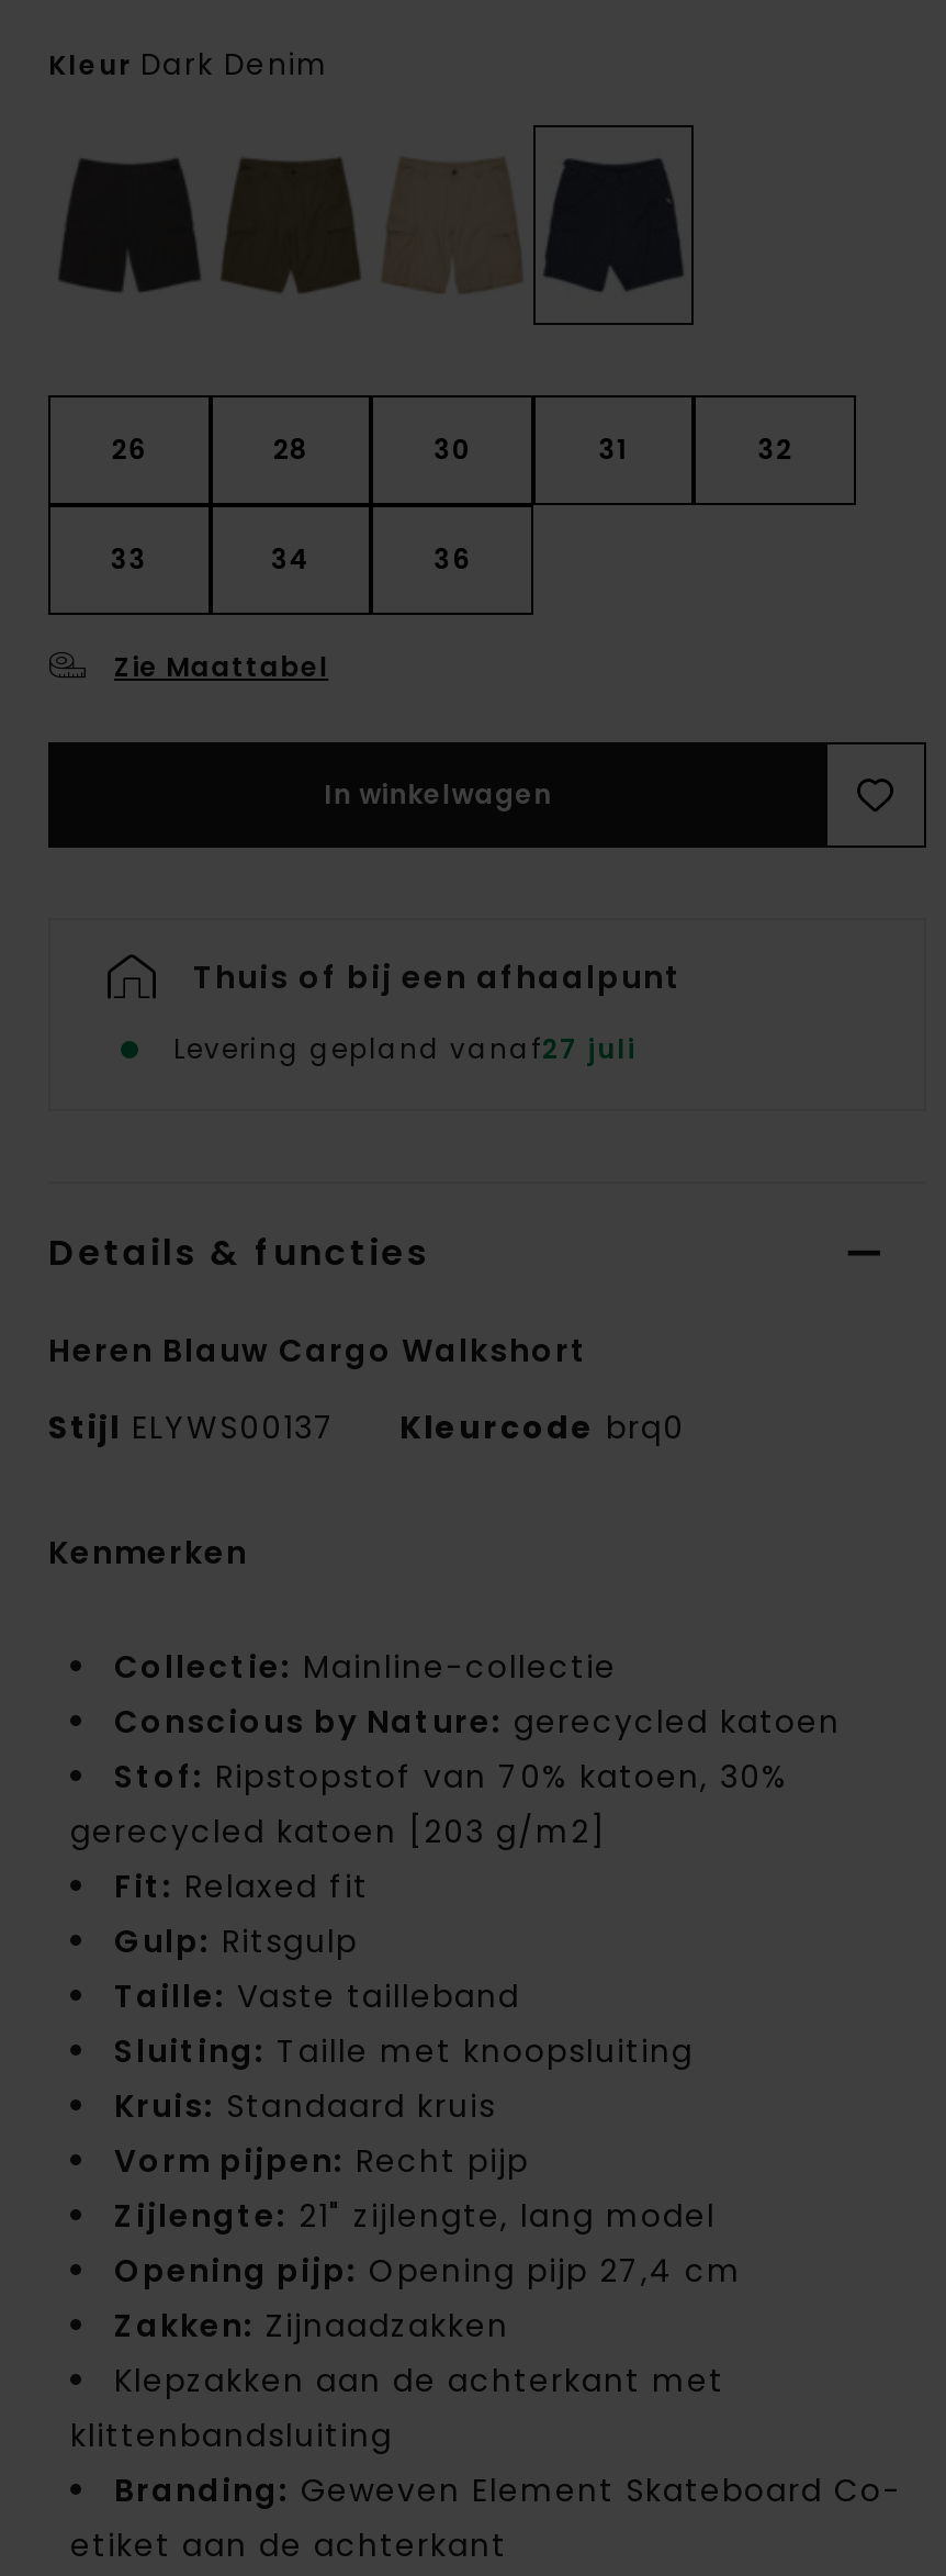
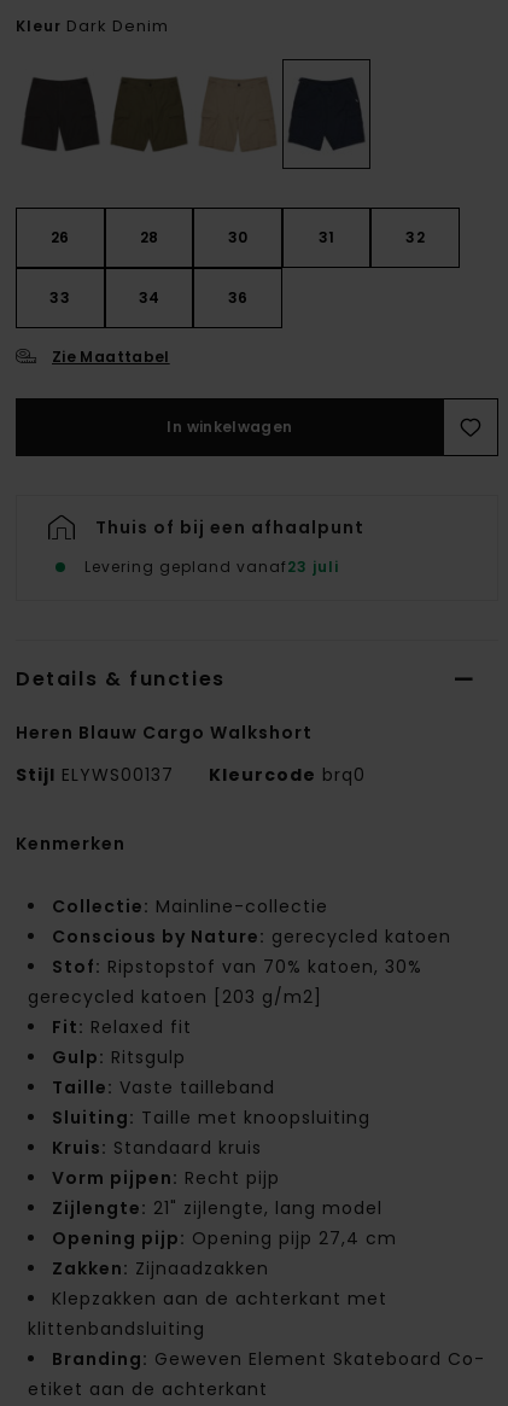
- Levering gepland vanaf27 juli
+ Levering gepland vanaf23 juli
